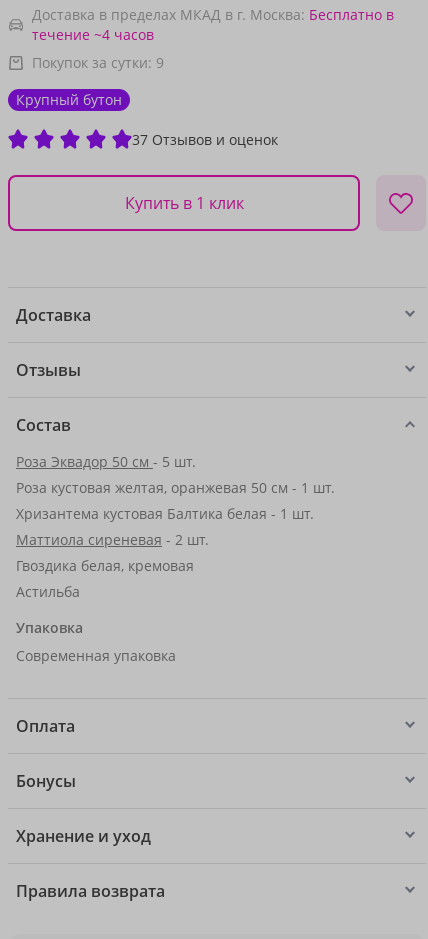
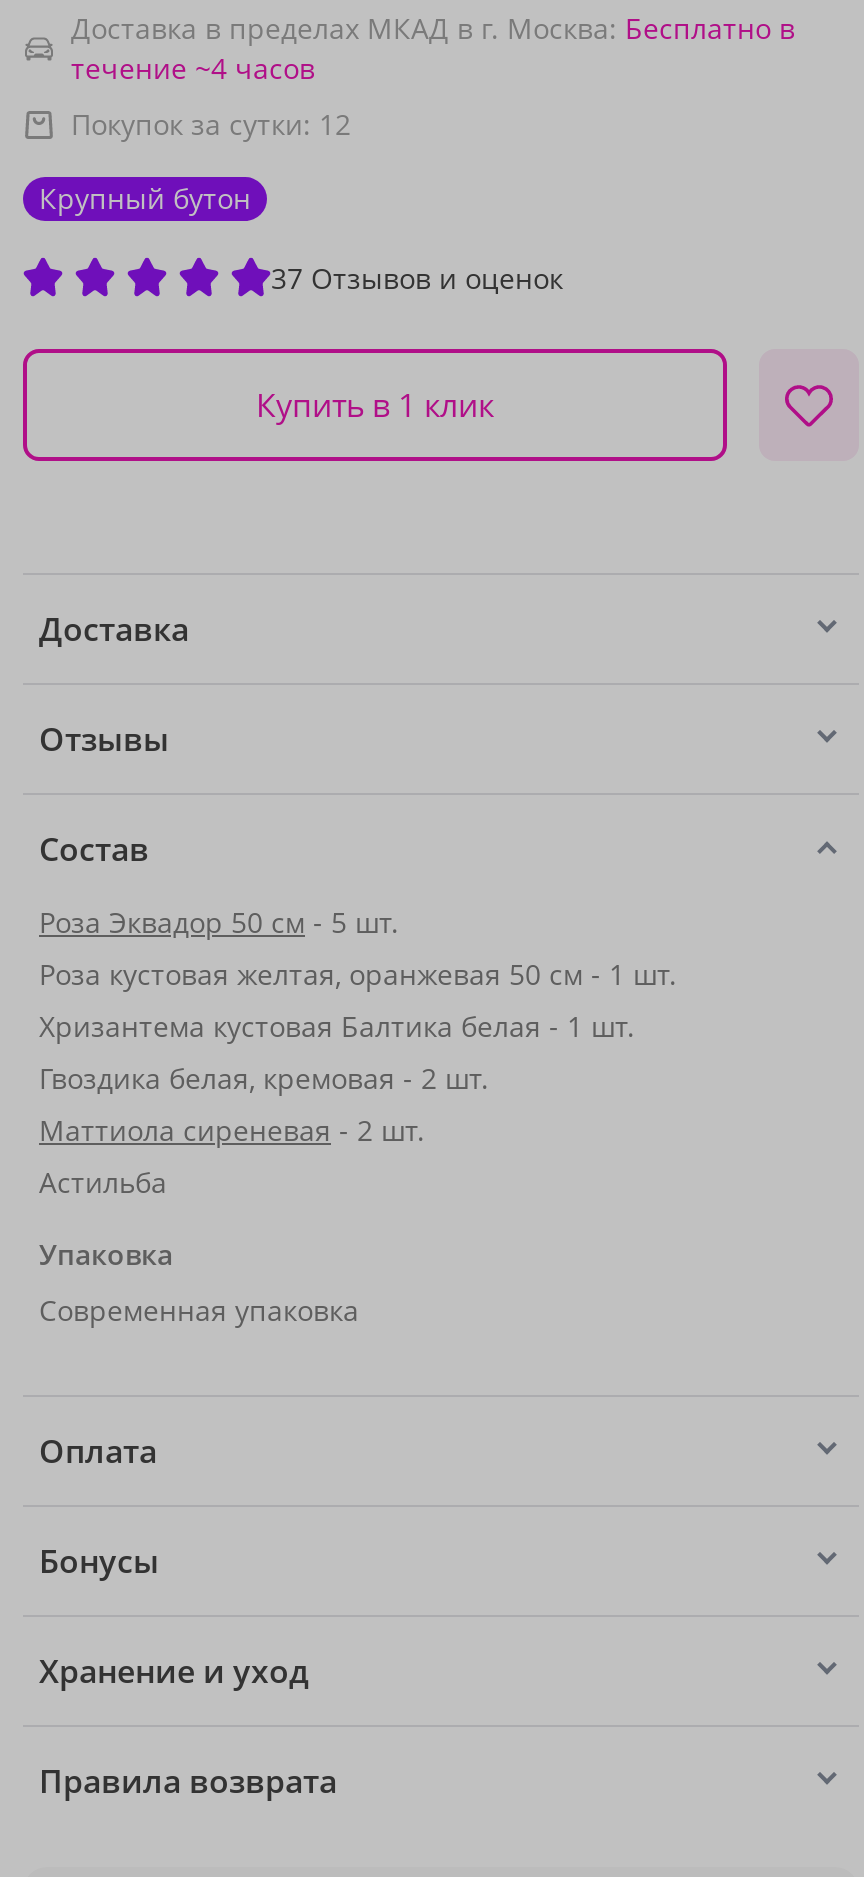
- Покупок за сутки: 9
+ Покупок за сутки: 12

+ Гвоздика белая, кремовая - 2 шт.

moved down: Маттиола сиреневая - 2 шт.

- Гвоздика белая, кремовая
